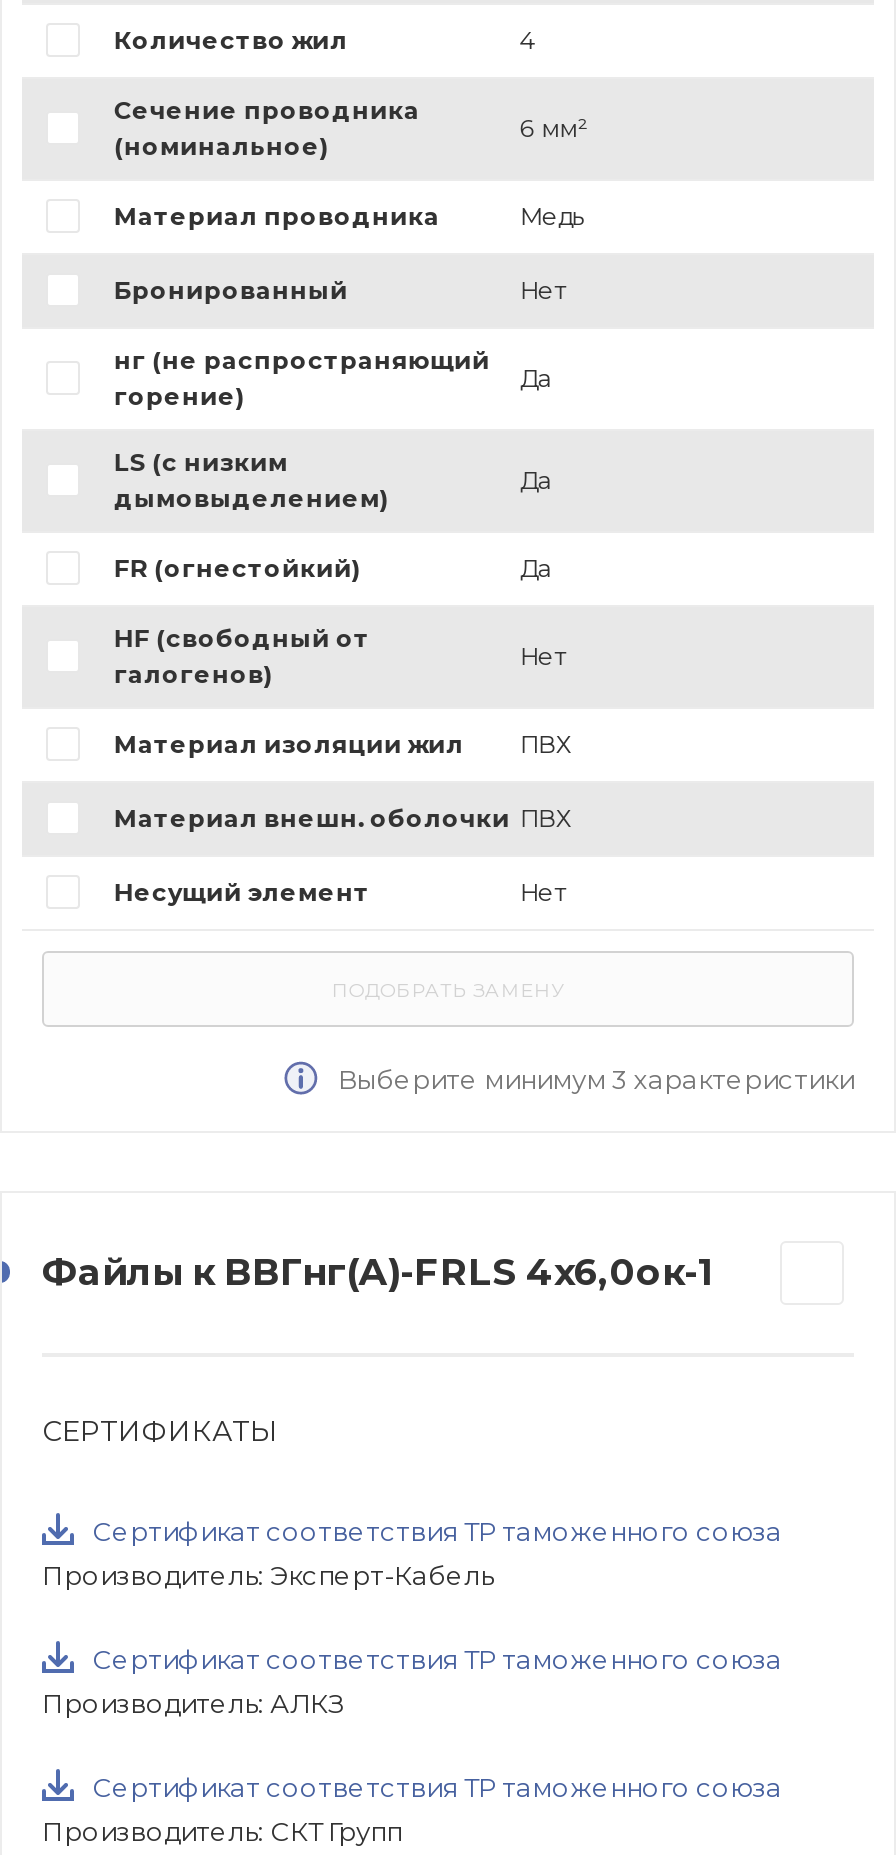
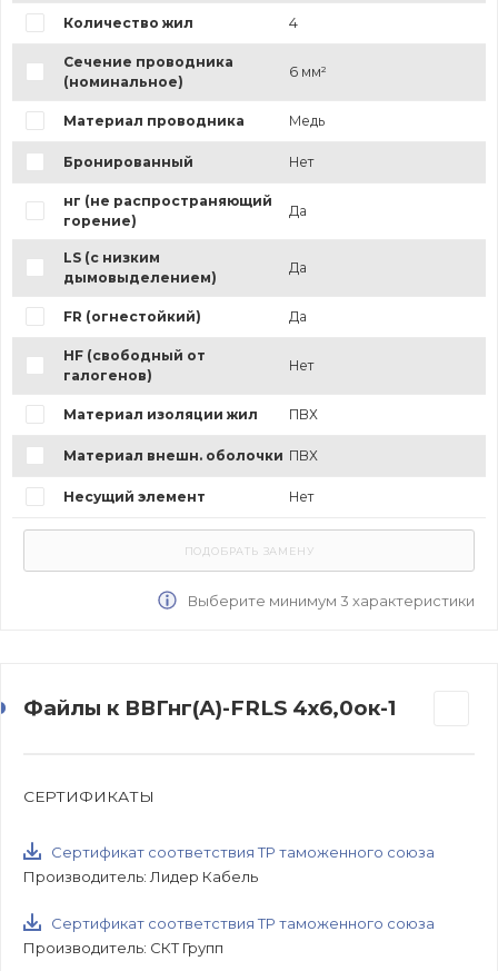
- Производитель: Эксперт-Кабель
- Сертификат соответствия ТР таможенного союза
- Производитель: АЛКЗ
+ Производитель: Лидер Кабель
